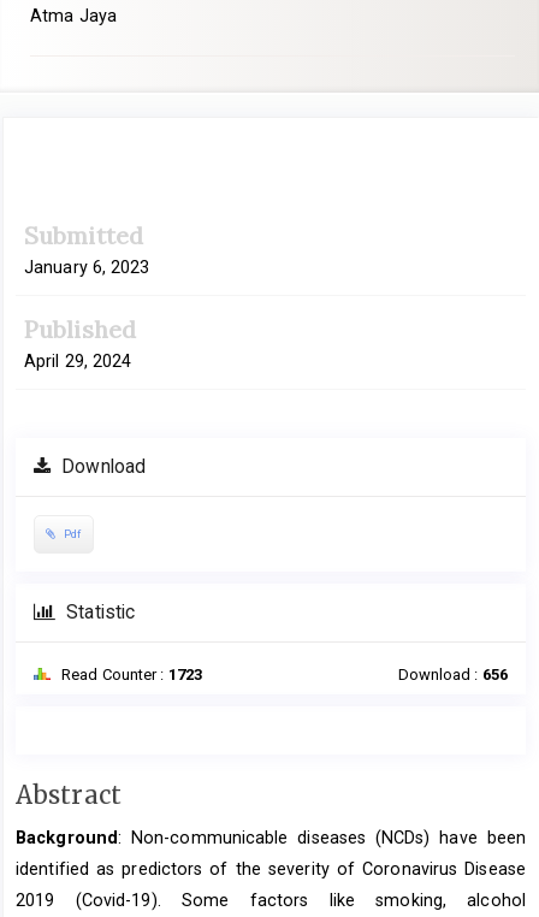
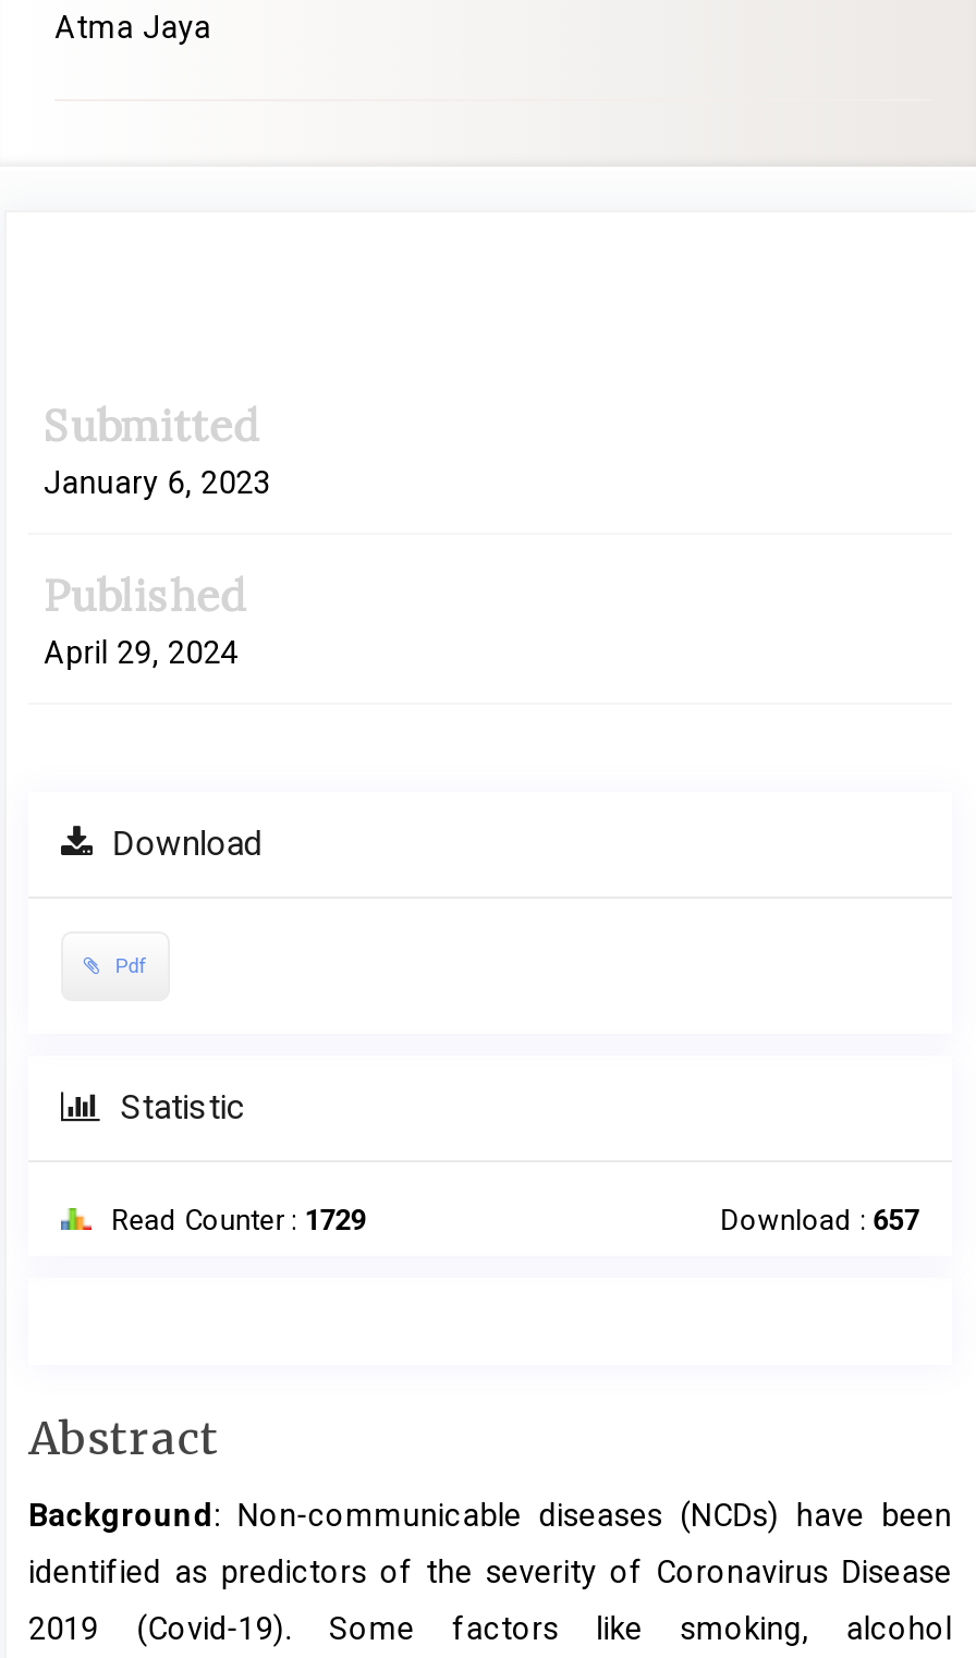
- Read Counter : 1723
+ Read Counter : 1729

- Download : 656
+ Download : 657
